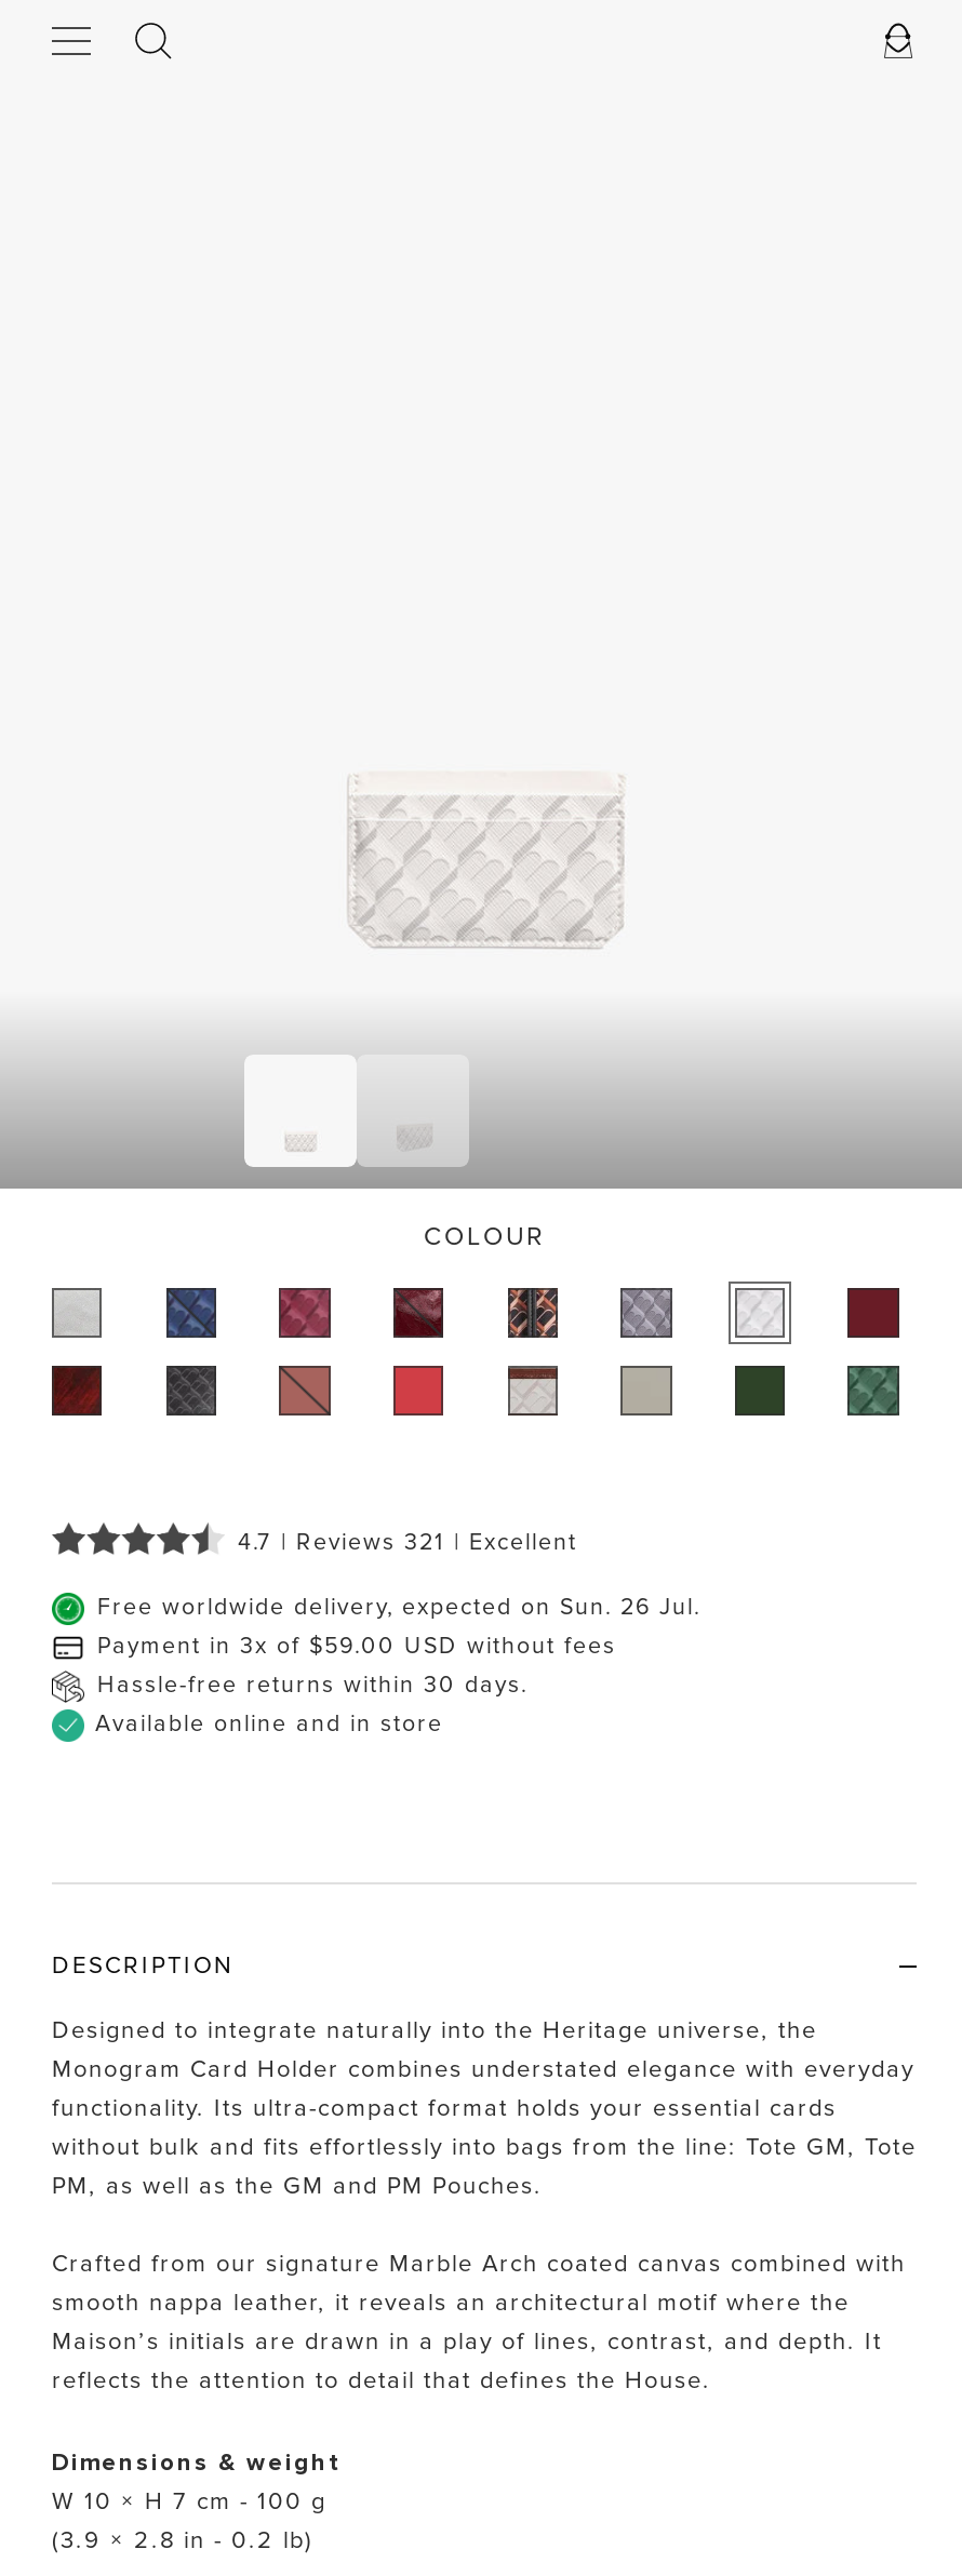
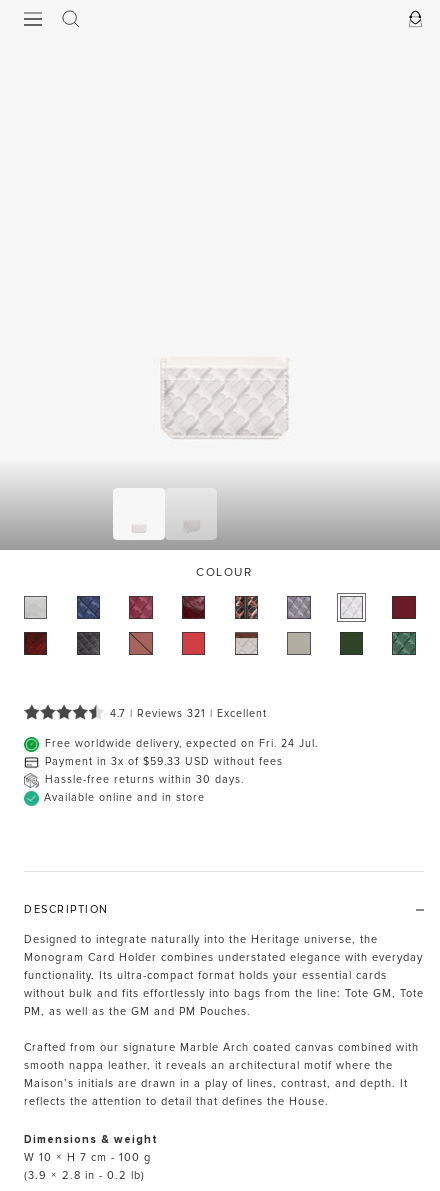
- Free worldwide delivery, expected on Sun. 26 Jul.
+ Free worldwide delivery, expected on Fri. 24 Jul.

- Payment in 3x of $59.00 USD without fees
+ Payment in 3x of $59.33 USD without fees
